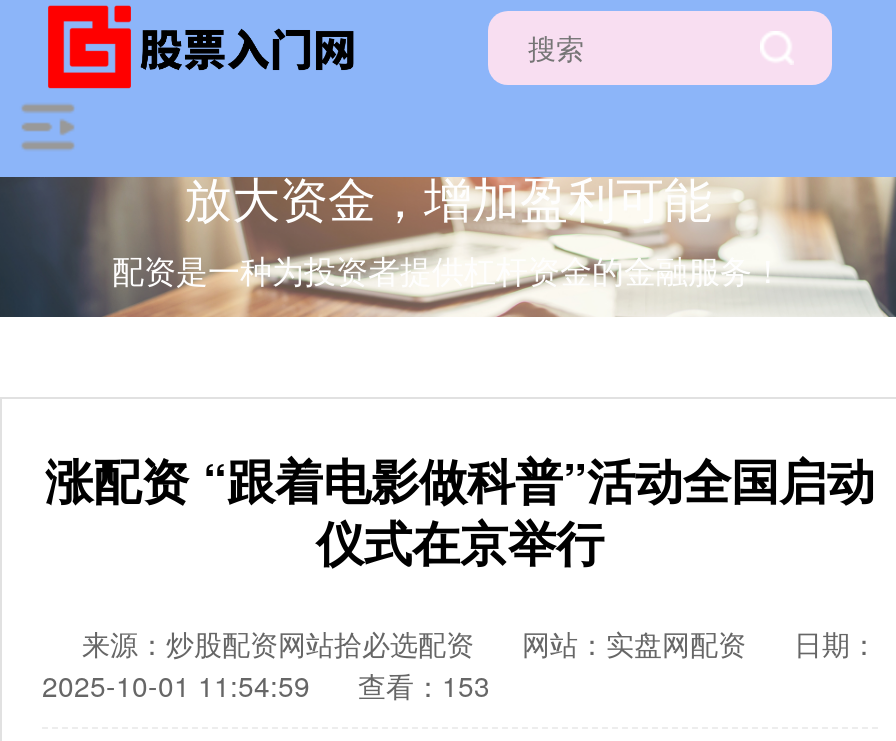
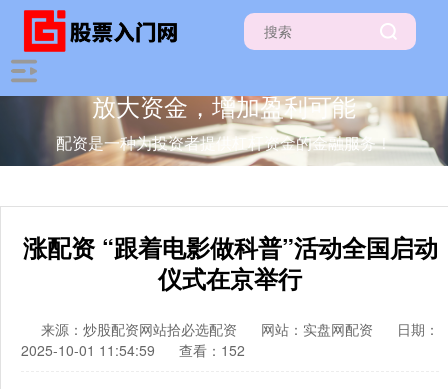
- 2025-10-01 11:54:59 查看：153
+ 2025-10-01 11:54:59 查看：152
